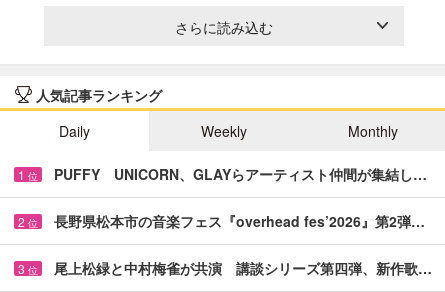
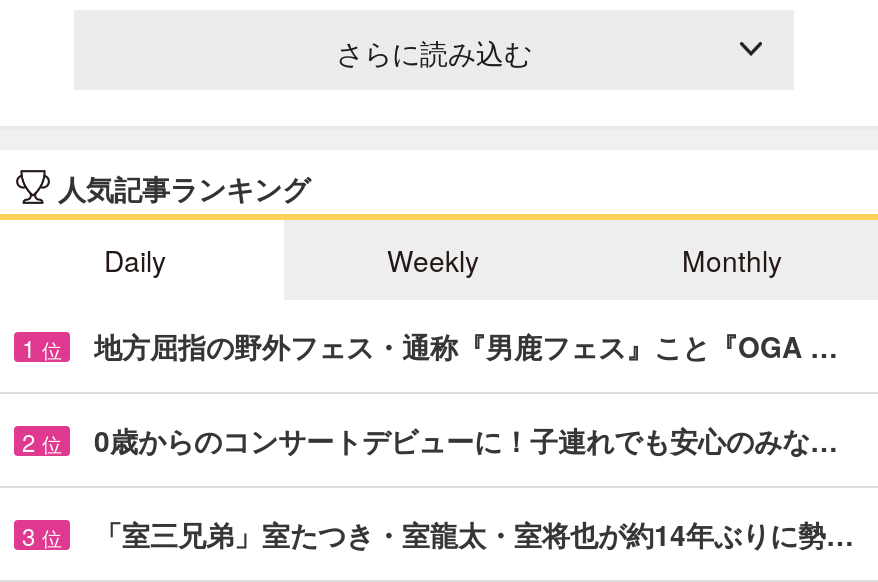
- PUFFY UNICORN、GLAYらアーティスト仲間が集結し…
+ 地方屈指の野外フェス・通称『男鹿フェス』こと『OGA …

- 長野県松本市の音楽フェス『overhead fes’2026』第2弾…
+ 0歳からのコンサートデビューに！子連れでも安心のみな…

- 尾上松緑と中村梅雀が共演 講談シリーズ第四弾、新作歌…
+ 「室三兄弟」室たつき・室龍太・室将也が約14年ぶりに勢…
